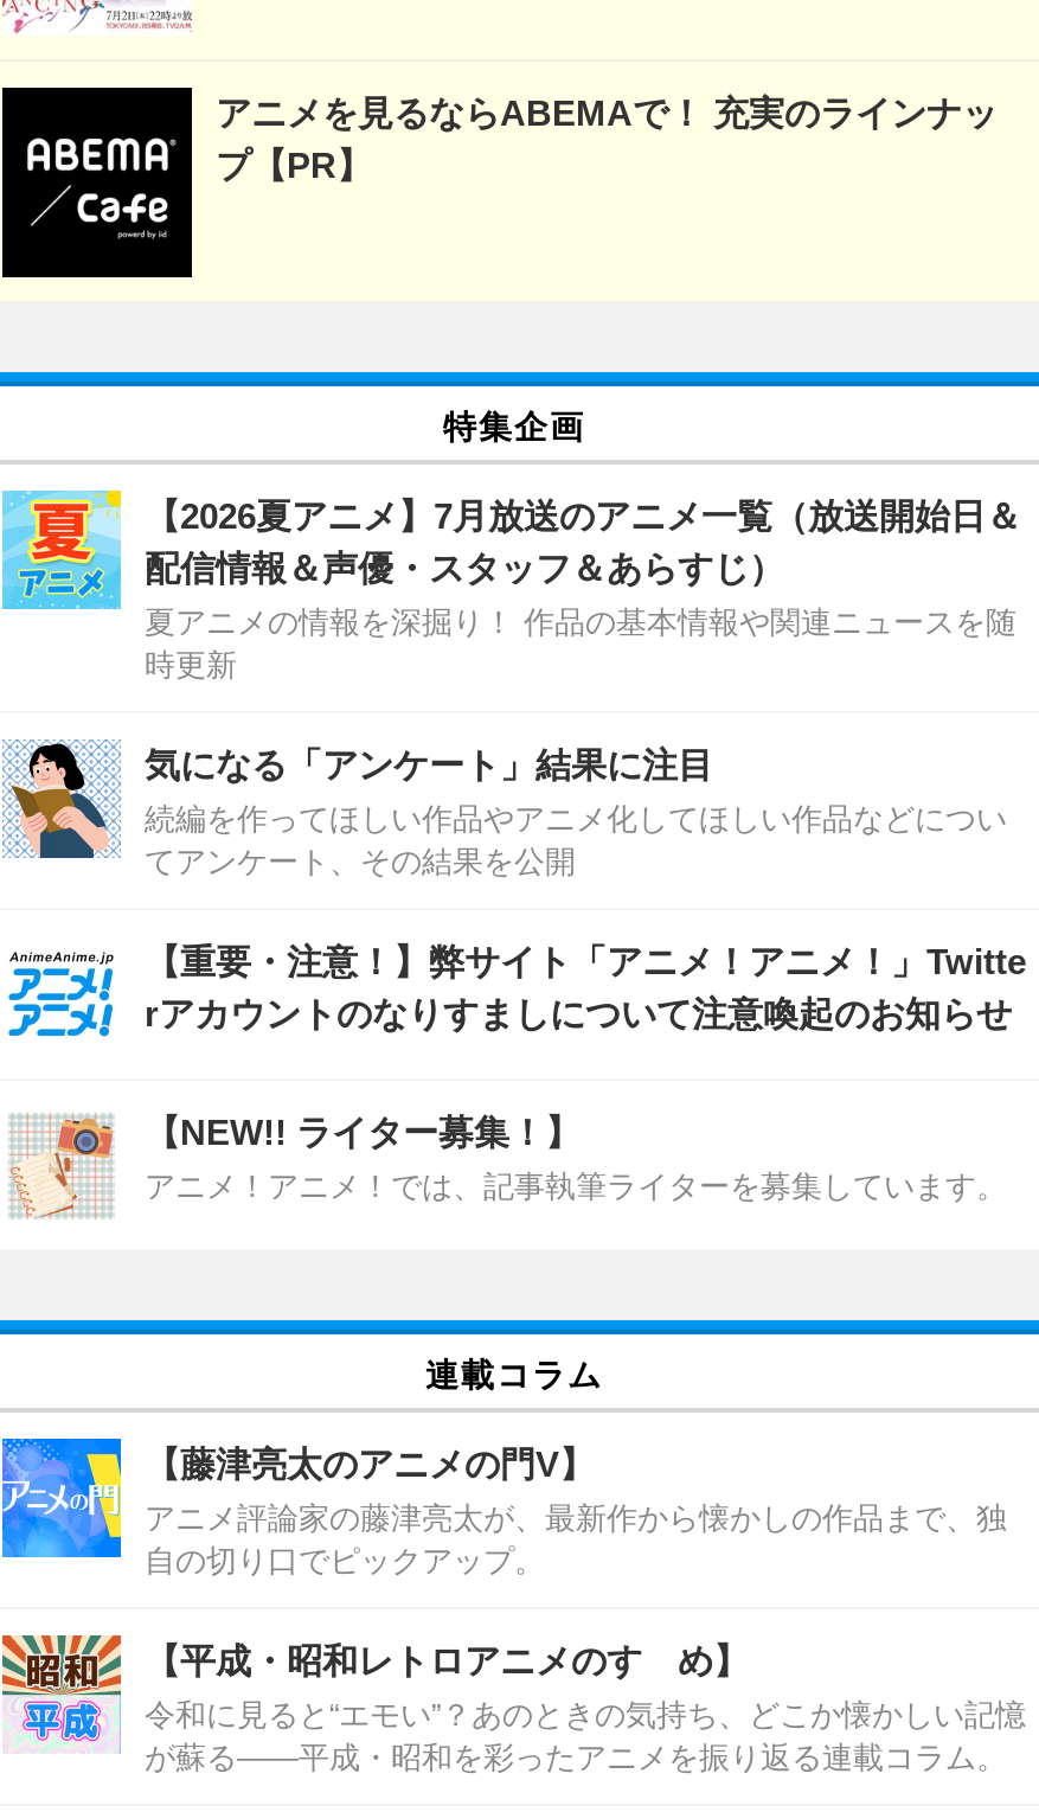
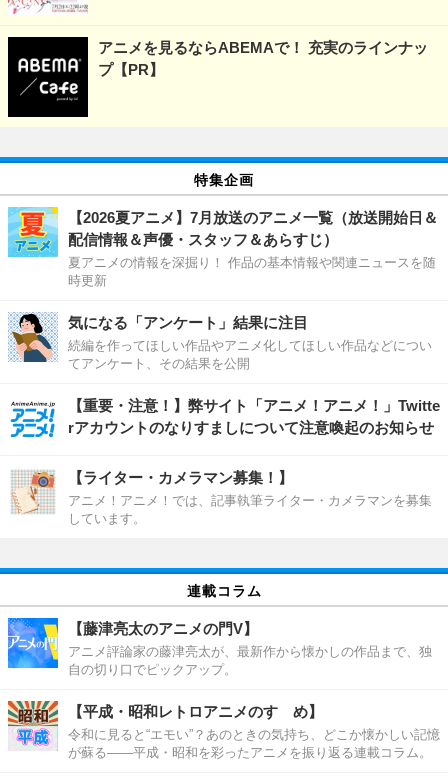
- 【NEW!! ライター募集！】
- アニメ！アニメ！では、記事執筆ライターを募集しています。
+ 【ライター・カメラマン募集！】
+ アニメ！アニメ！では、記事執筆ライター・カメラマンを募集
+ しています。
